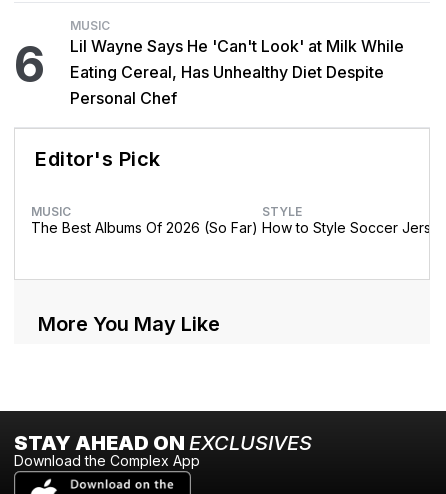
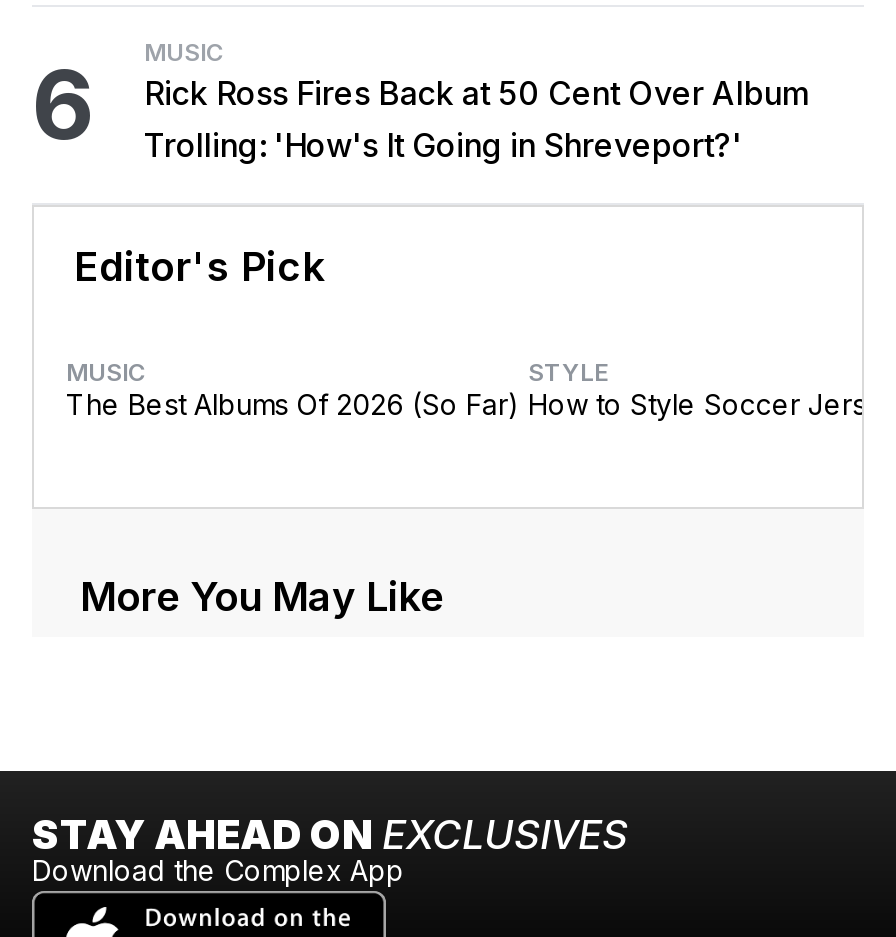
- Lil Wayne Says He 'Can't Look' at Milk While
- Eating Cereal, Has Unhealthy Diet Despite
- Personal Chef
+ Rick Ross Fires Back at 50 Cent Over Album
+ Trolling: 'How's It Going in Shreveport?'
